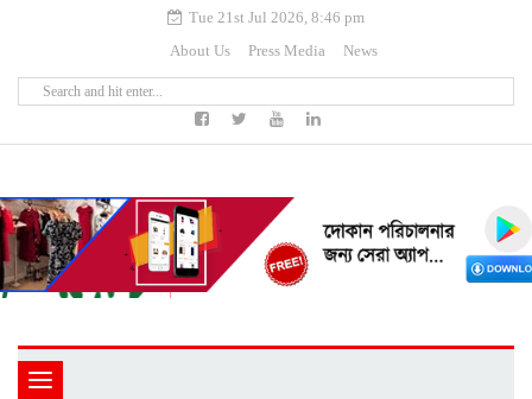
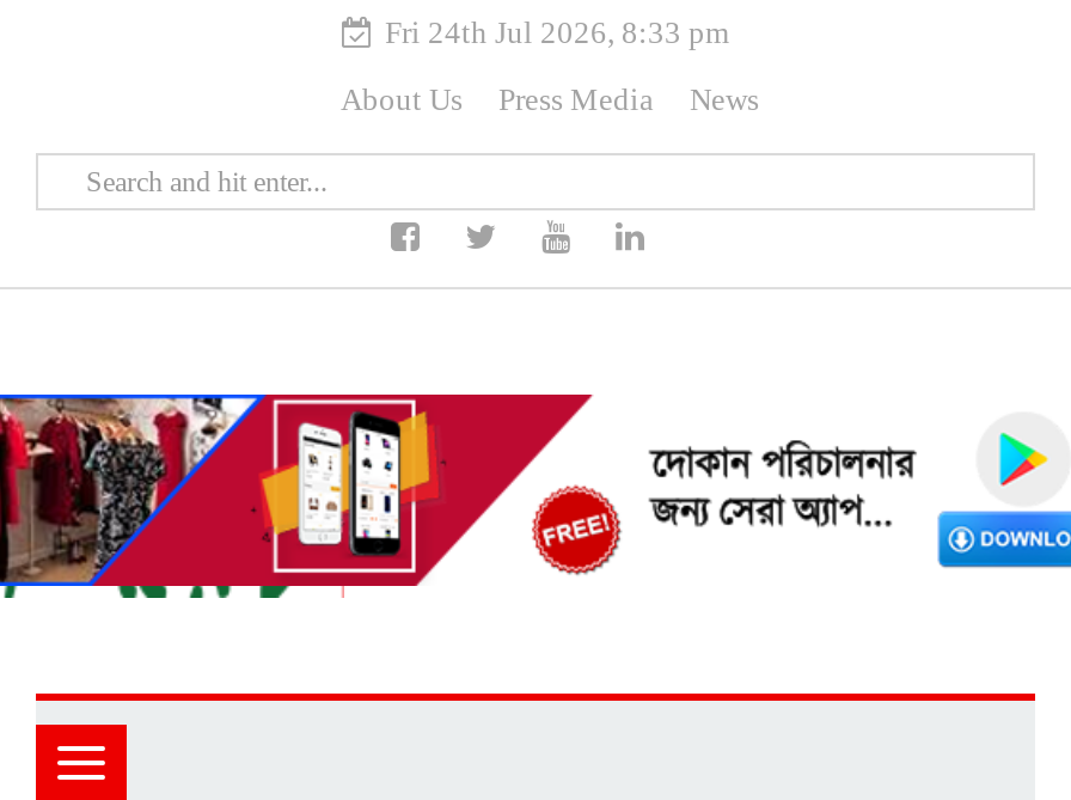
- Tue 21st Jul 2026, 8:46 pm
+ Fri 24th Jul 2026, 8:33 pm
